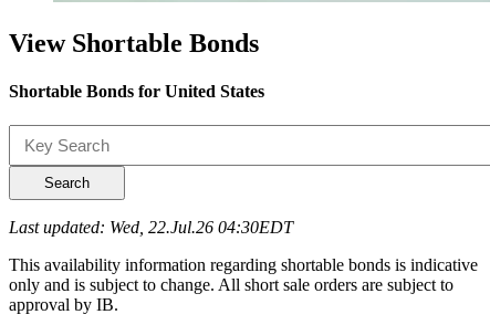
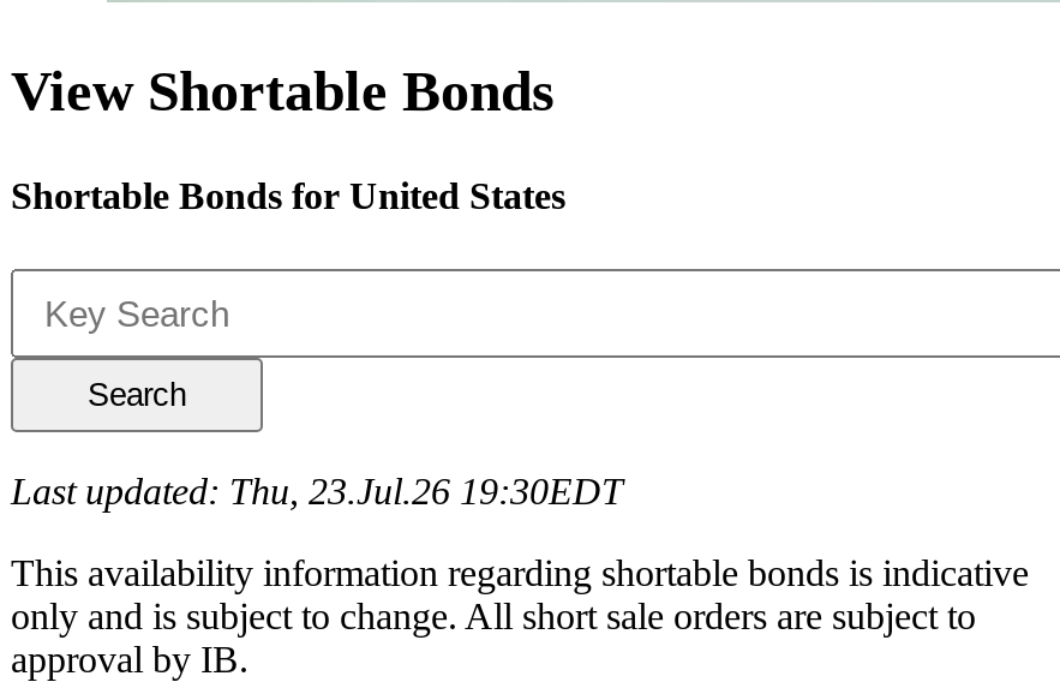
- Last updated: Wed, 22.Jul.26 04:30EDT
+ Last updated: Thu, 23.Jul.26 19:30EDT
